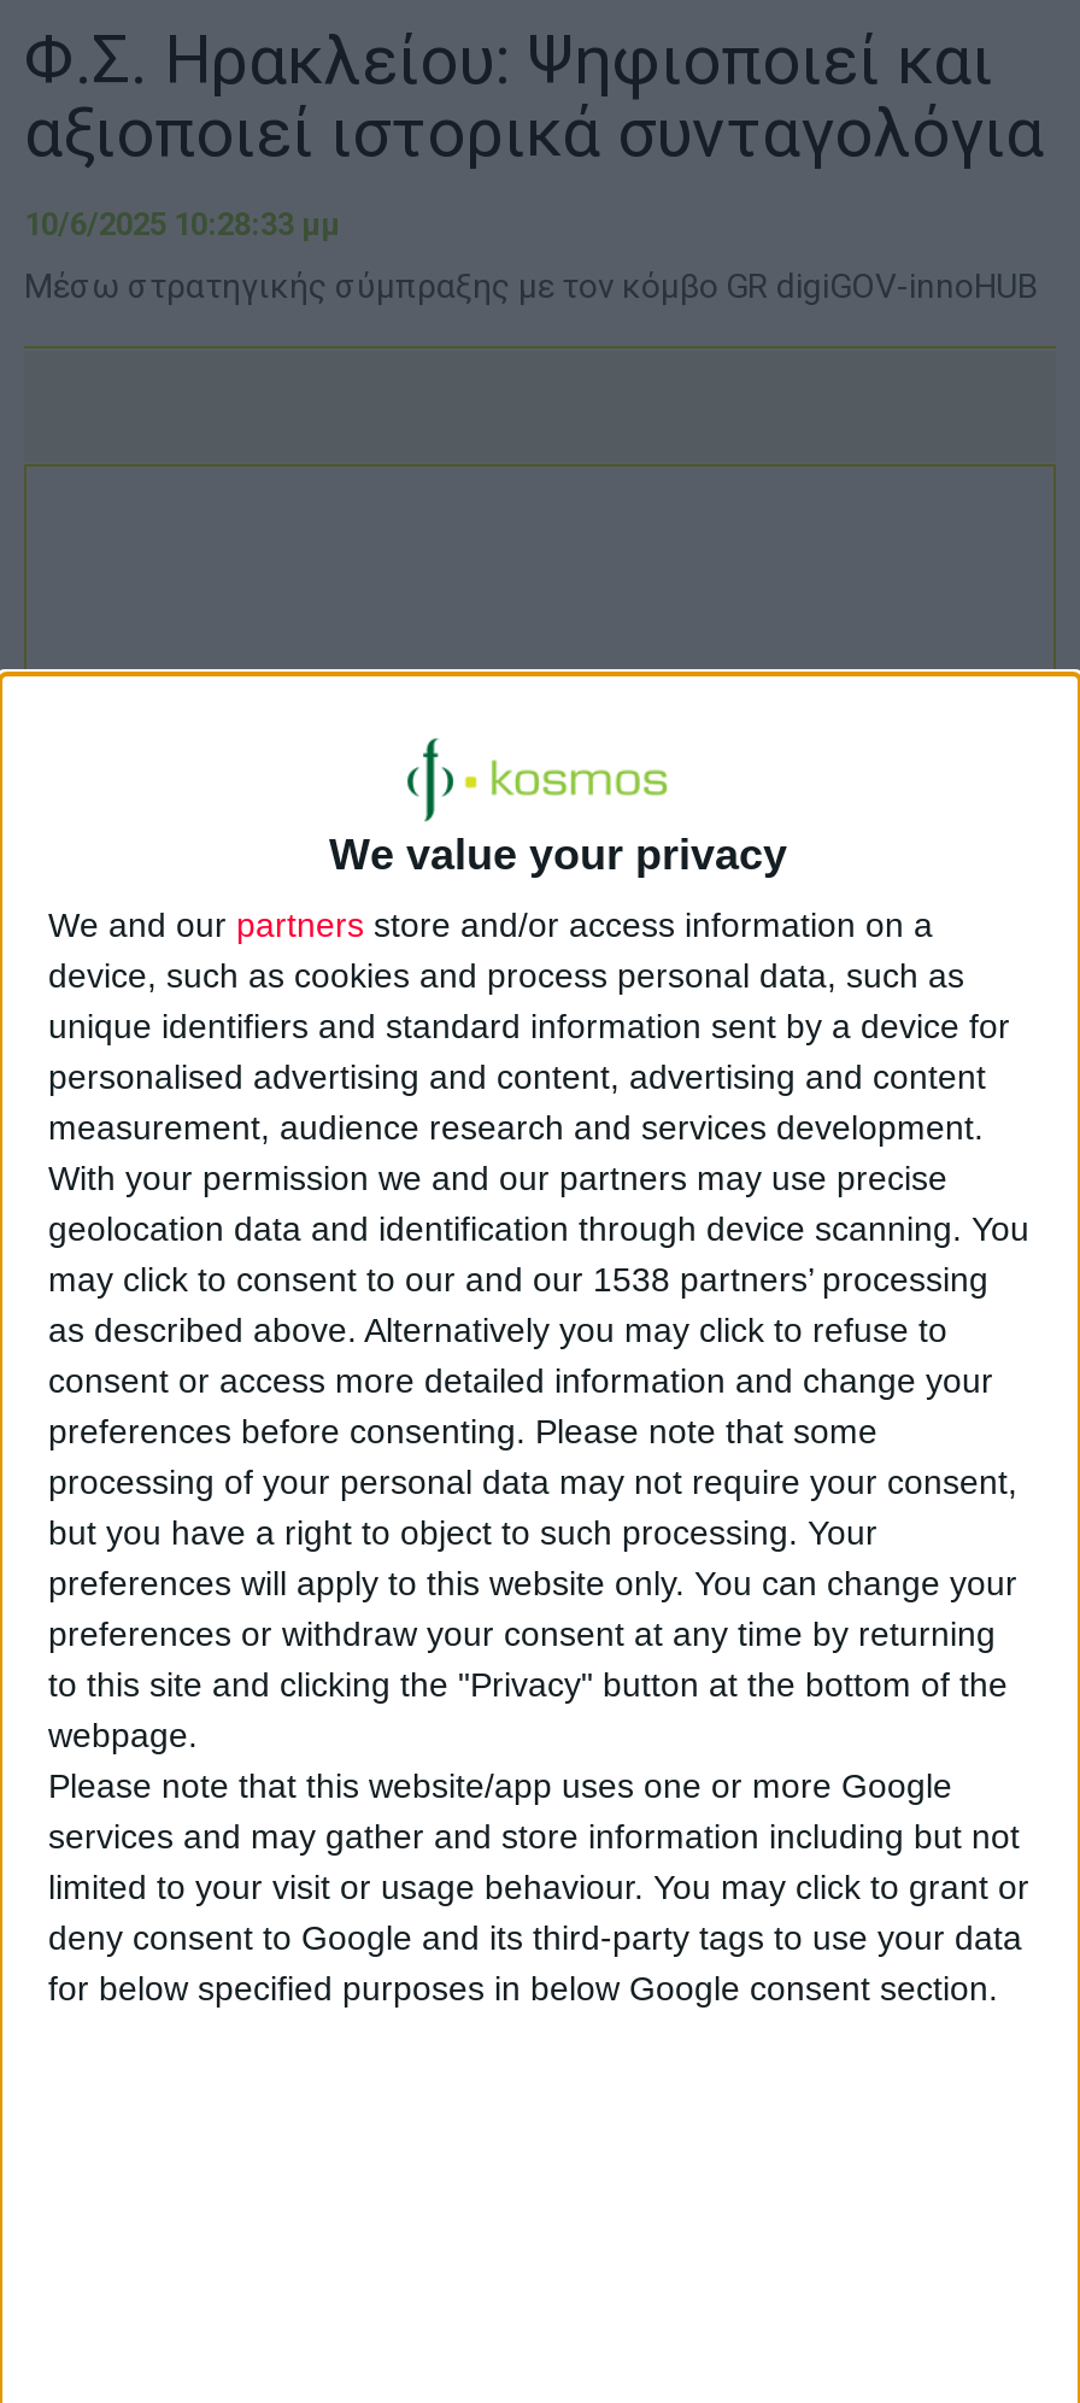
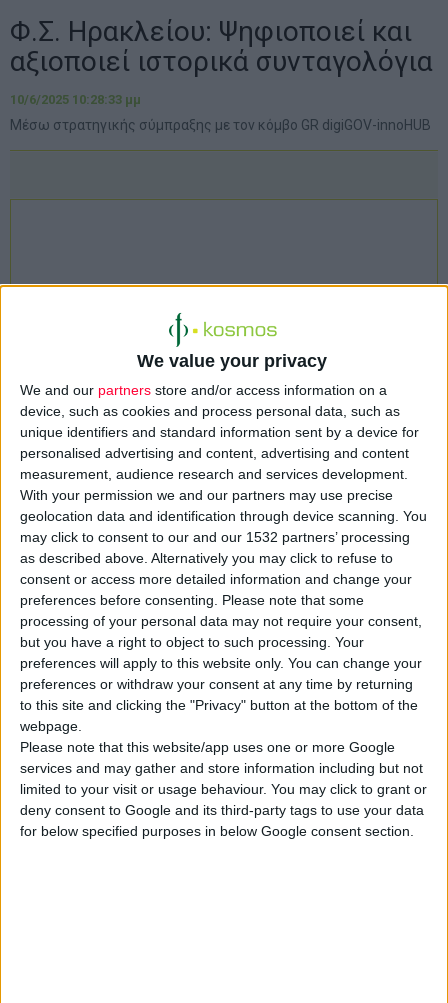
- may click to consent to our and our 1538 partners’ processing
+ may click to consent to our and our 1532 partners’ processing
